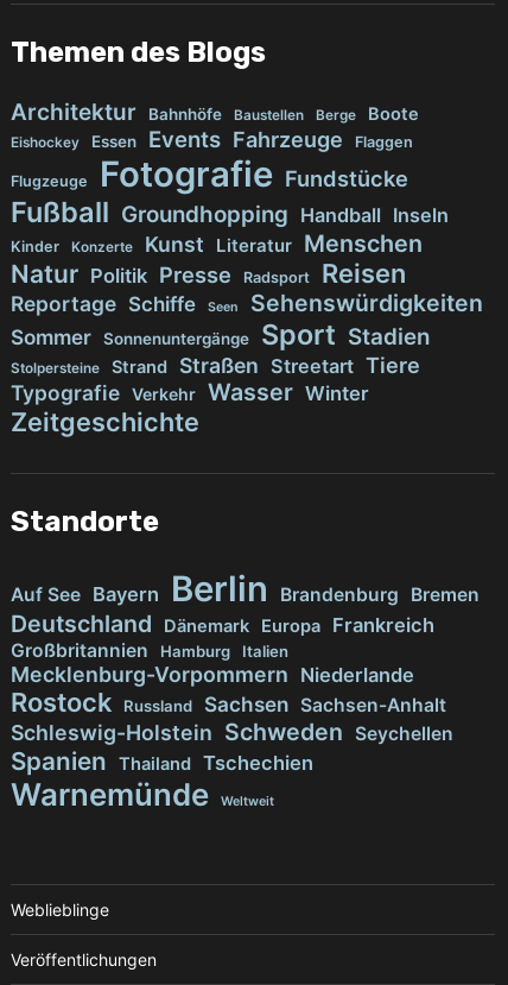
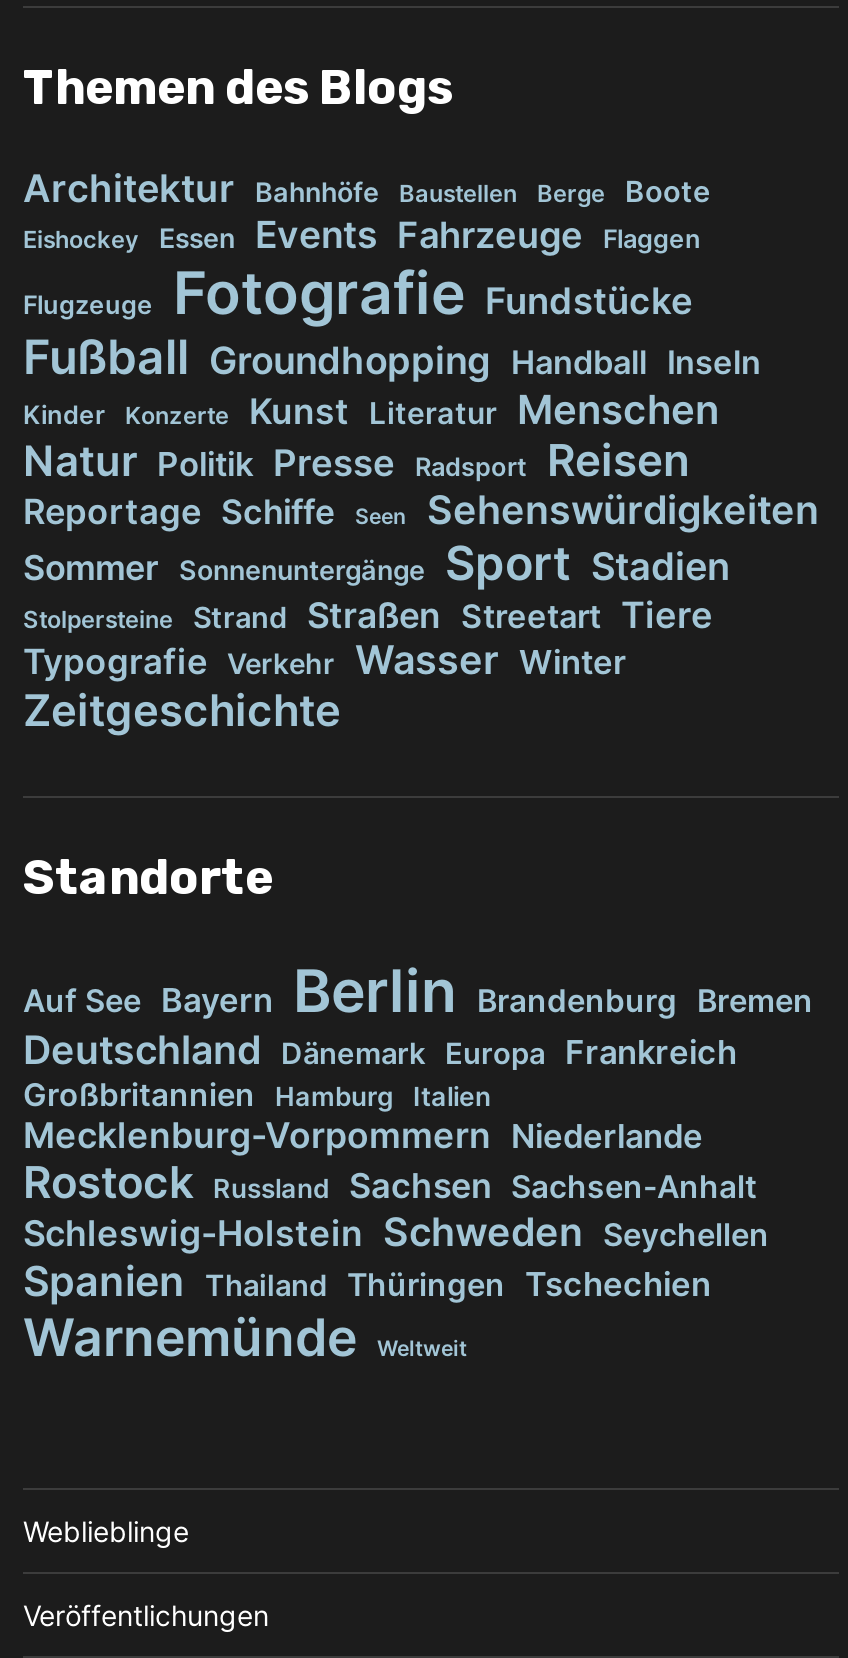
- Spanien Thailand Tschechien
+ Spanien Thailand Thüringen Tschechien
